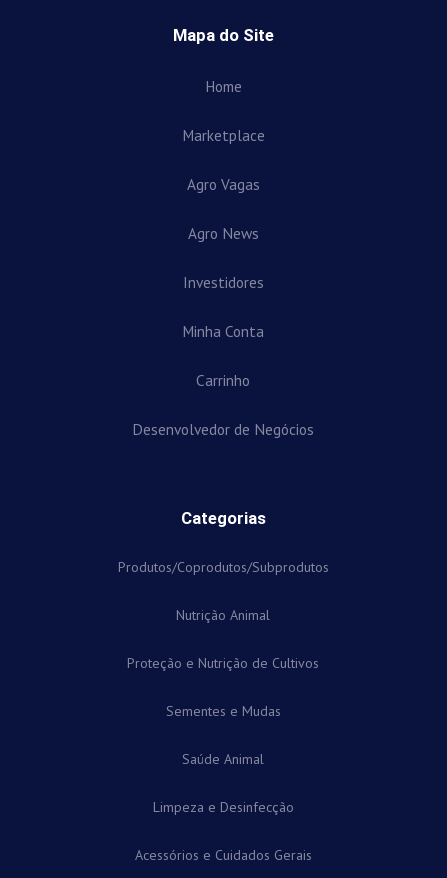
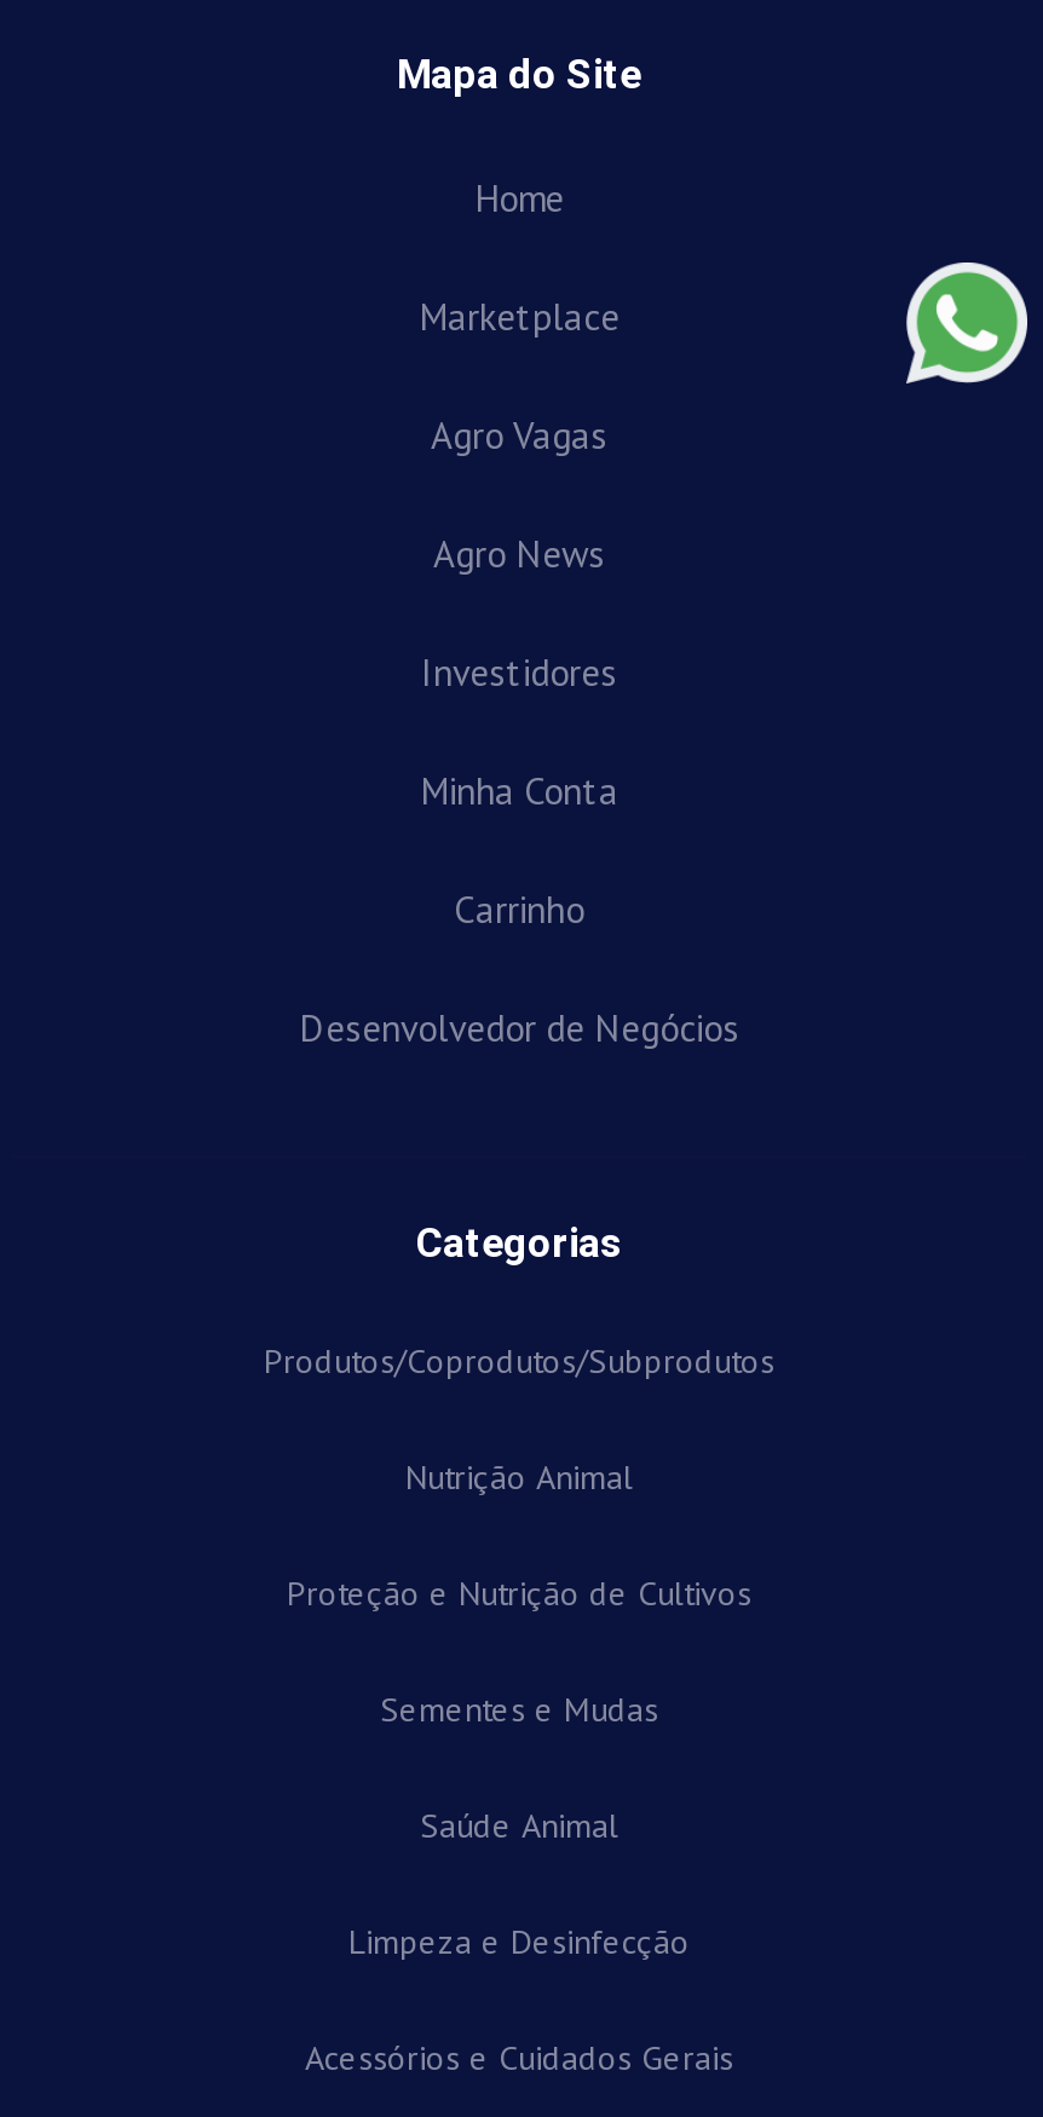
+ [image]
